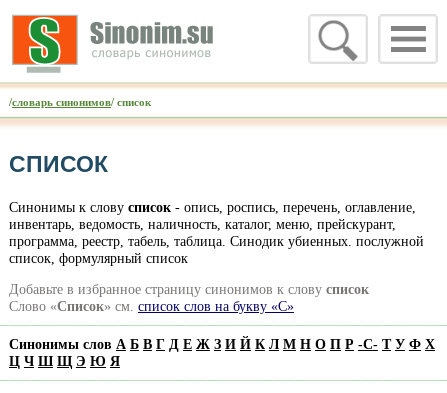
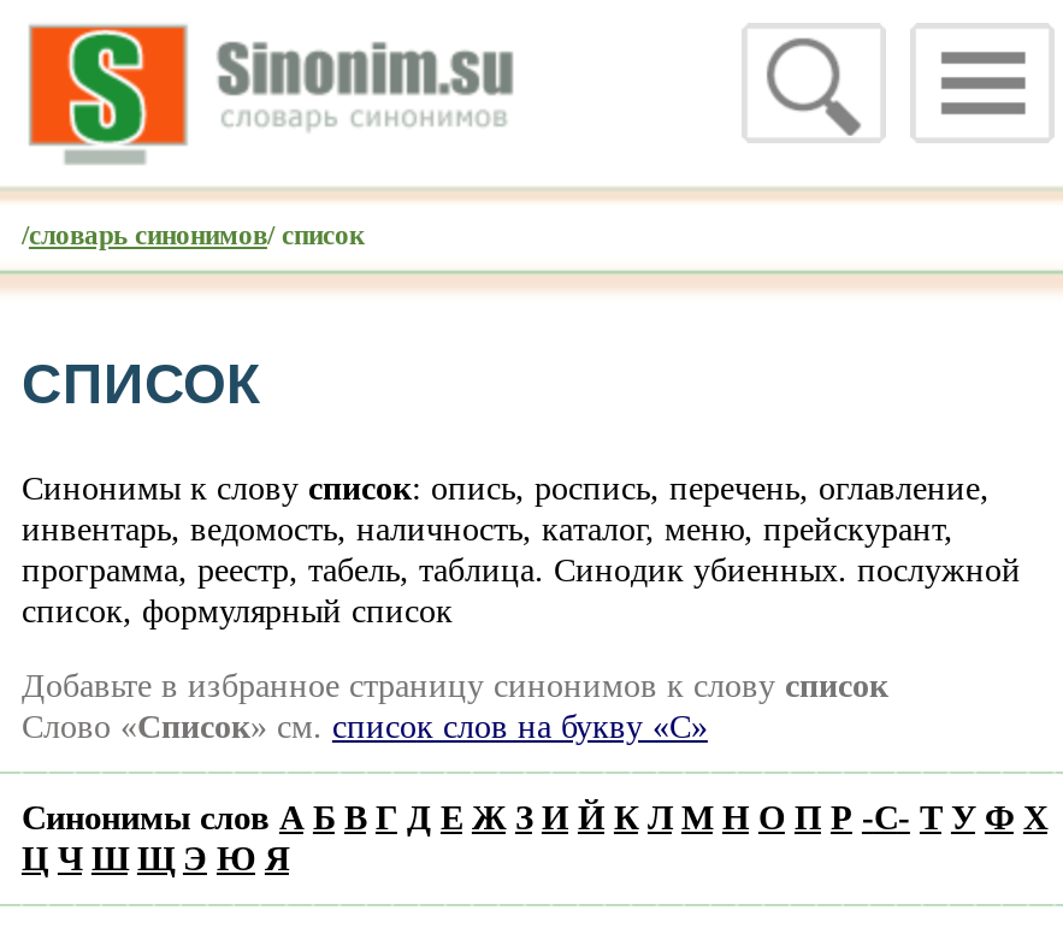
- Синонимы к слову список - опись, роспись, перечень, оглавление,
+ Синонимы к слову список: опись, роспись, перечень, оглавление,
